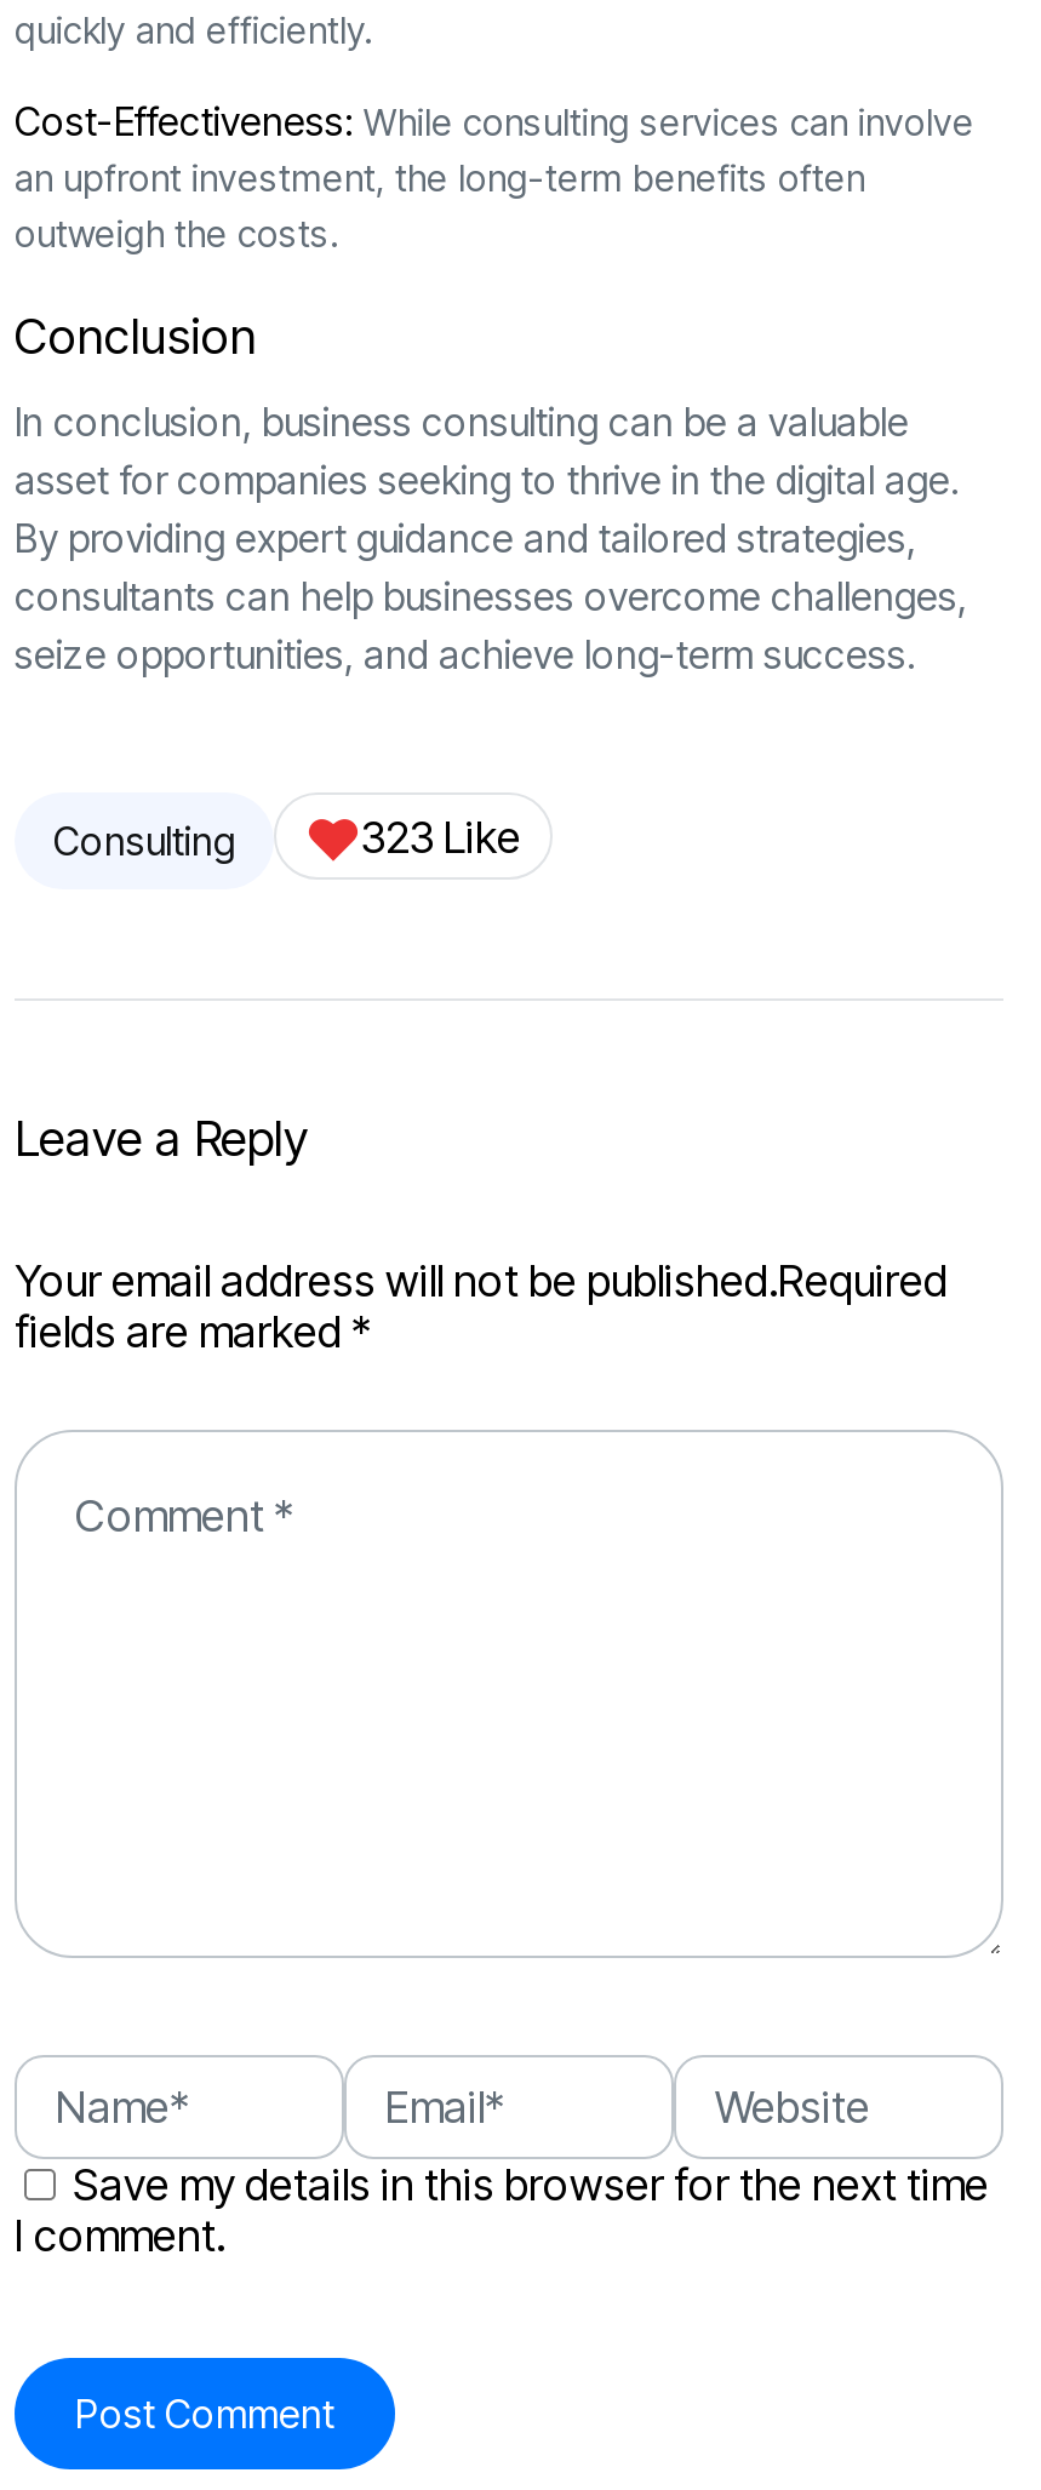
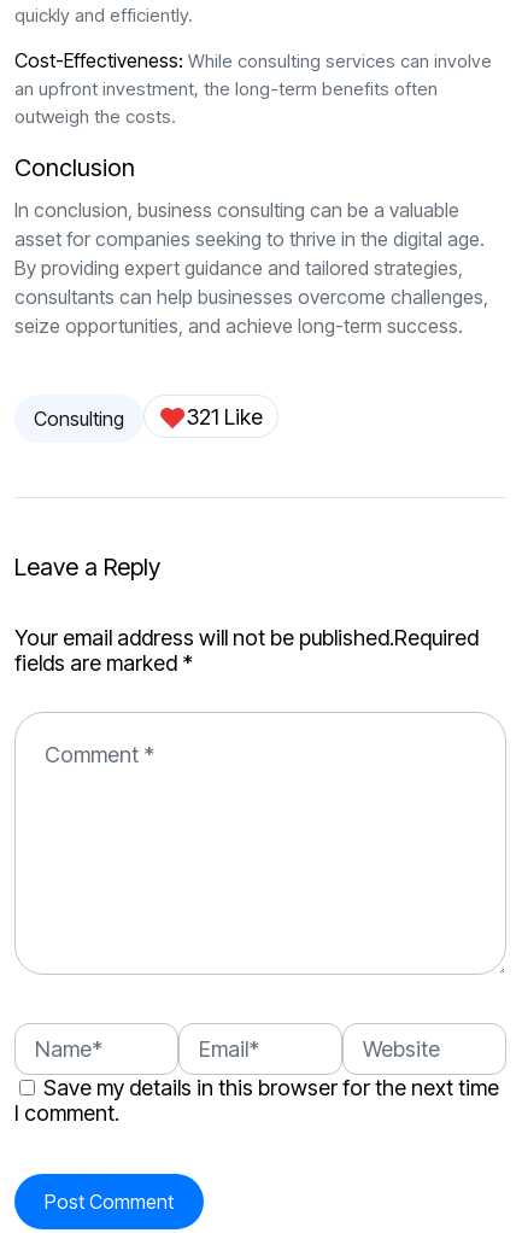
- 323 Like
+ 321 Like
